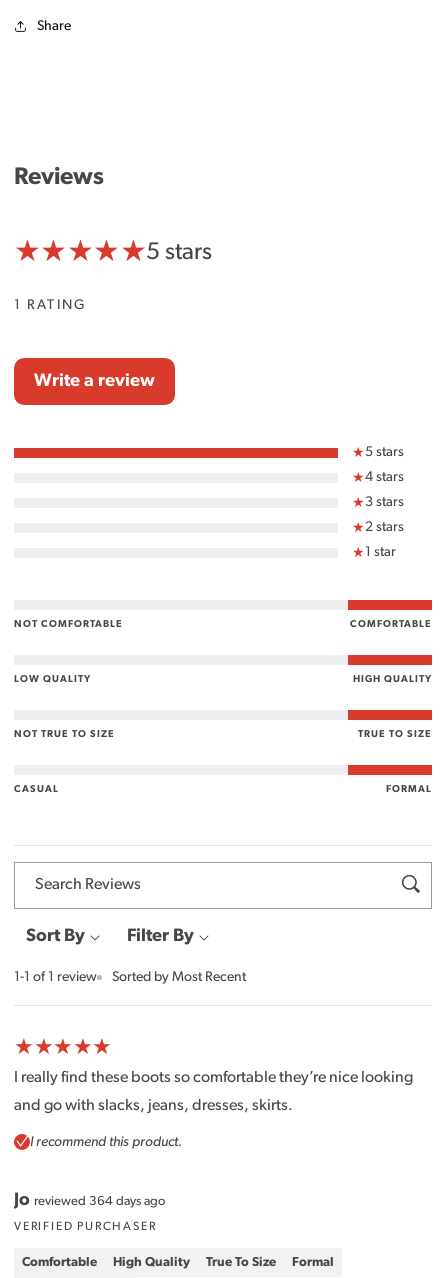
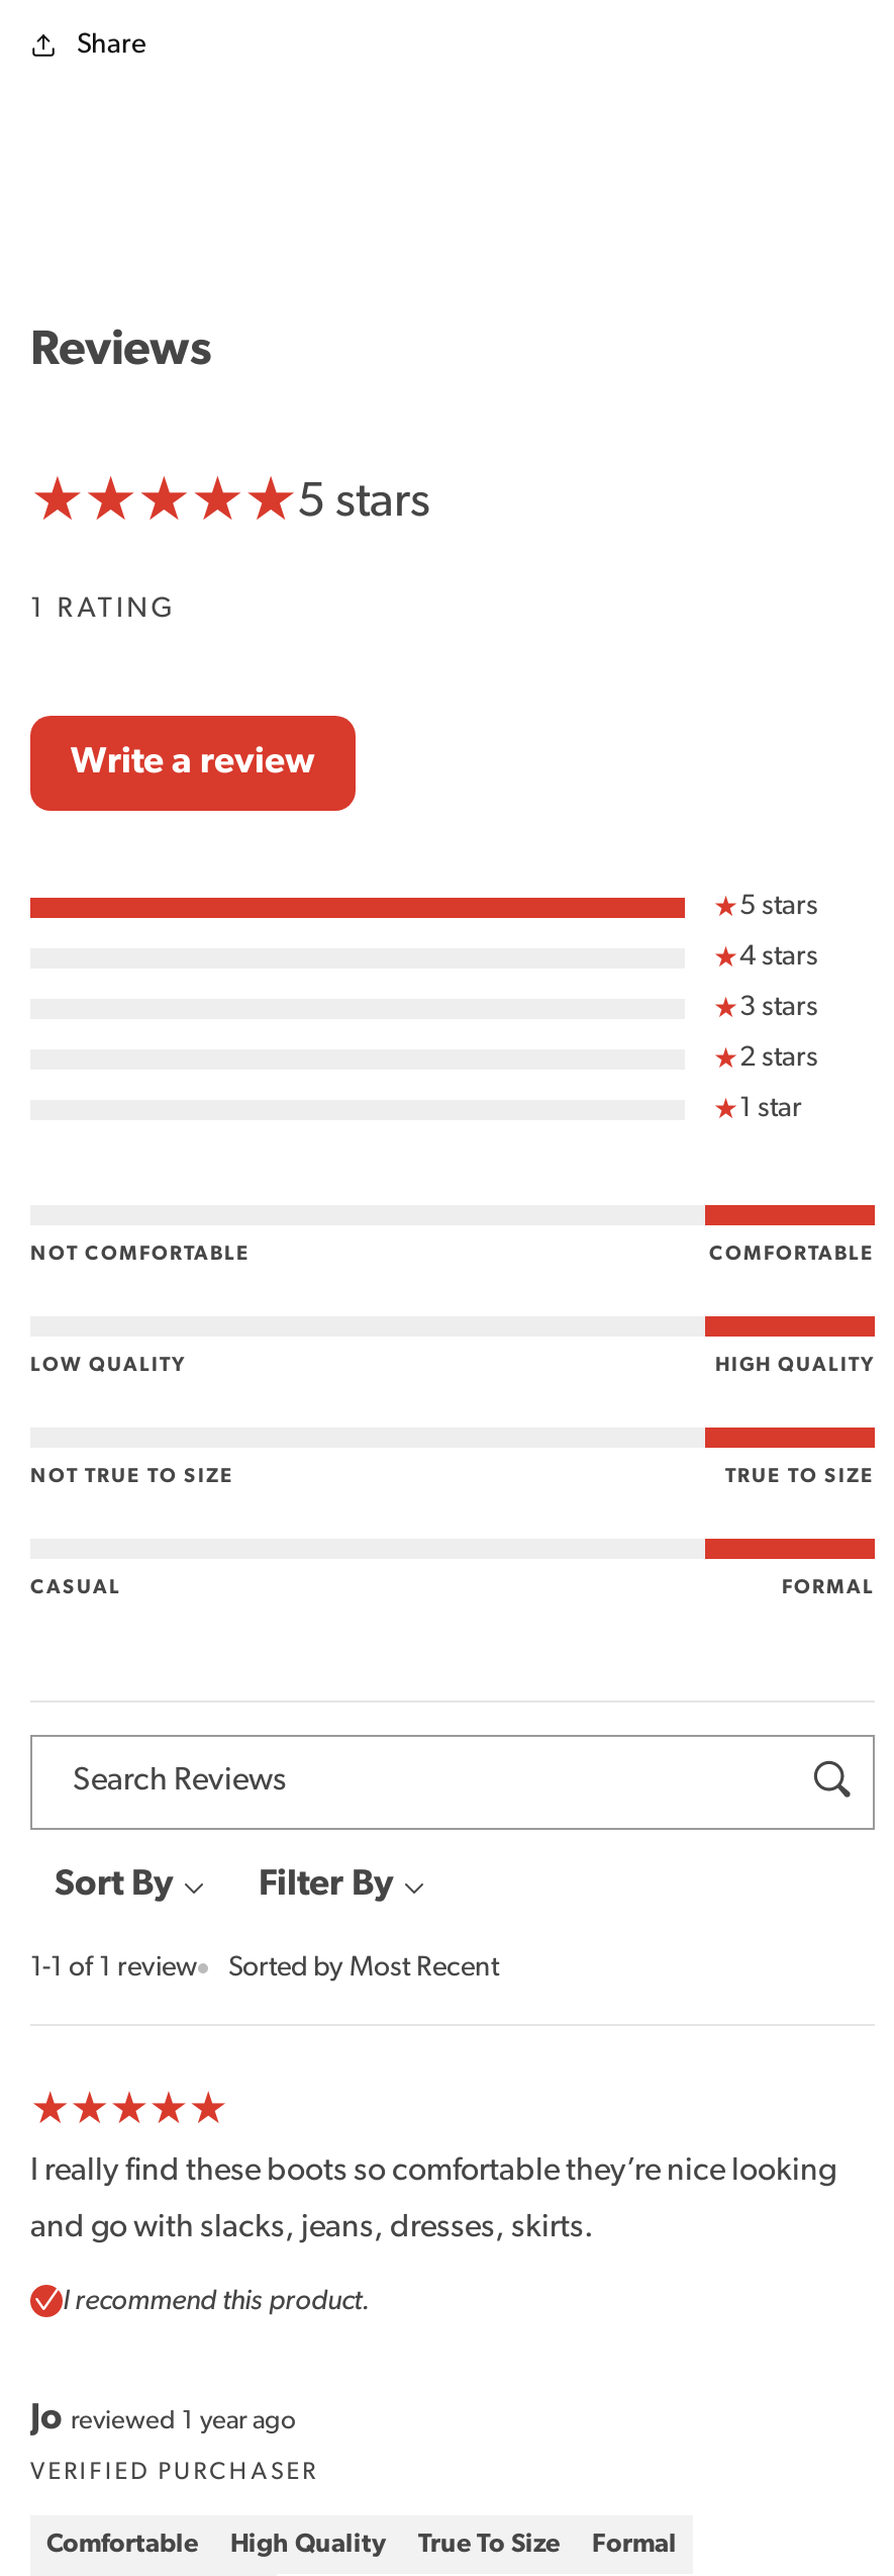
- Jo reviewed 364 days ago
+ Jo reviewed 1 year ago
